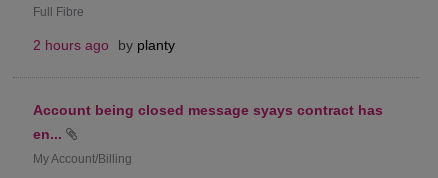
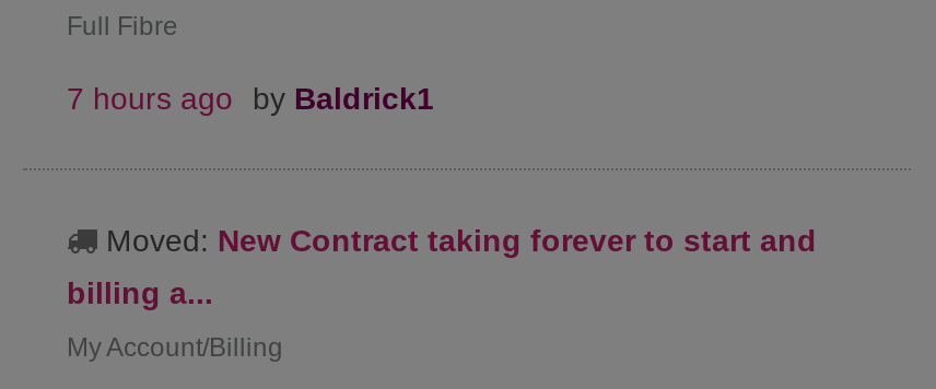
- 2 hours ago by planty
+ 7 hours ago by Baldrick1

- Account being closed message syays contract has
+ Moved: New Contract taking forever to start and

- en...
+ billing a...
